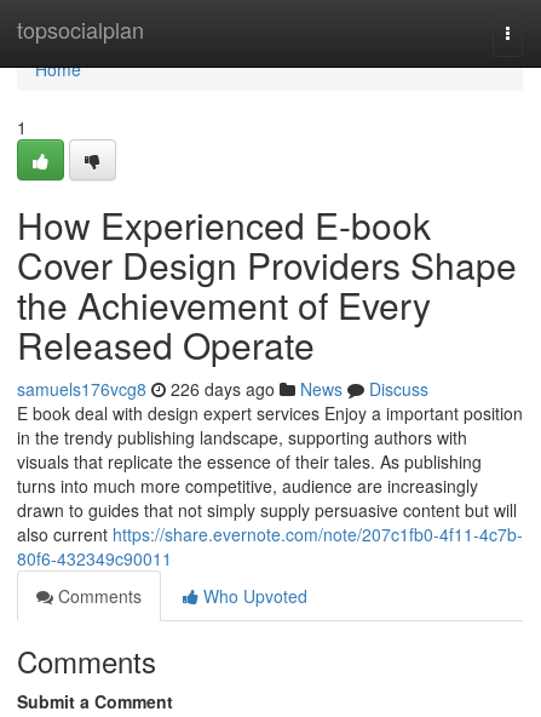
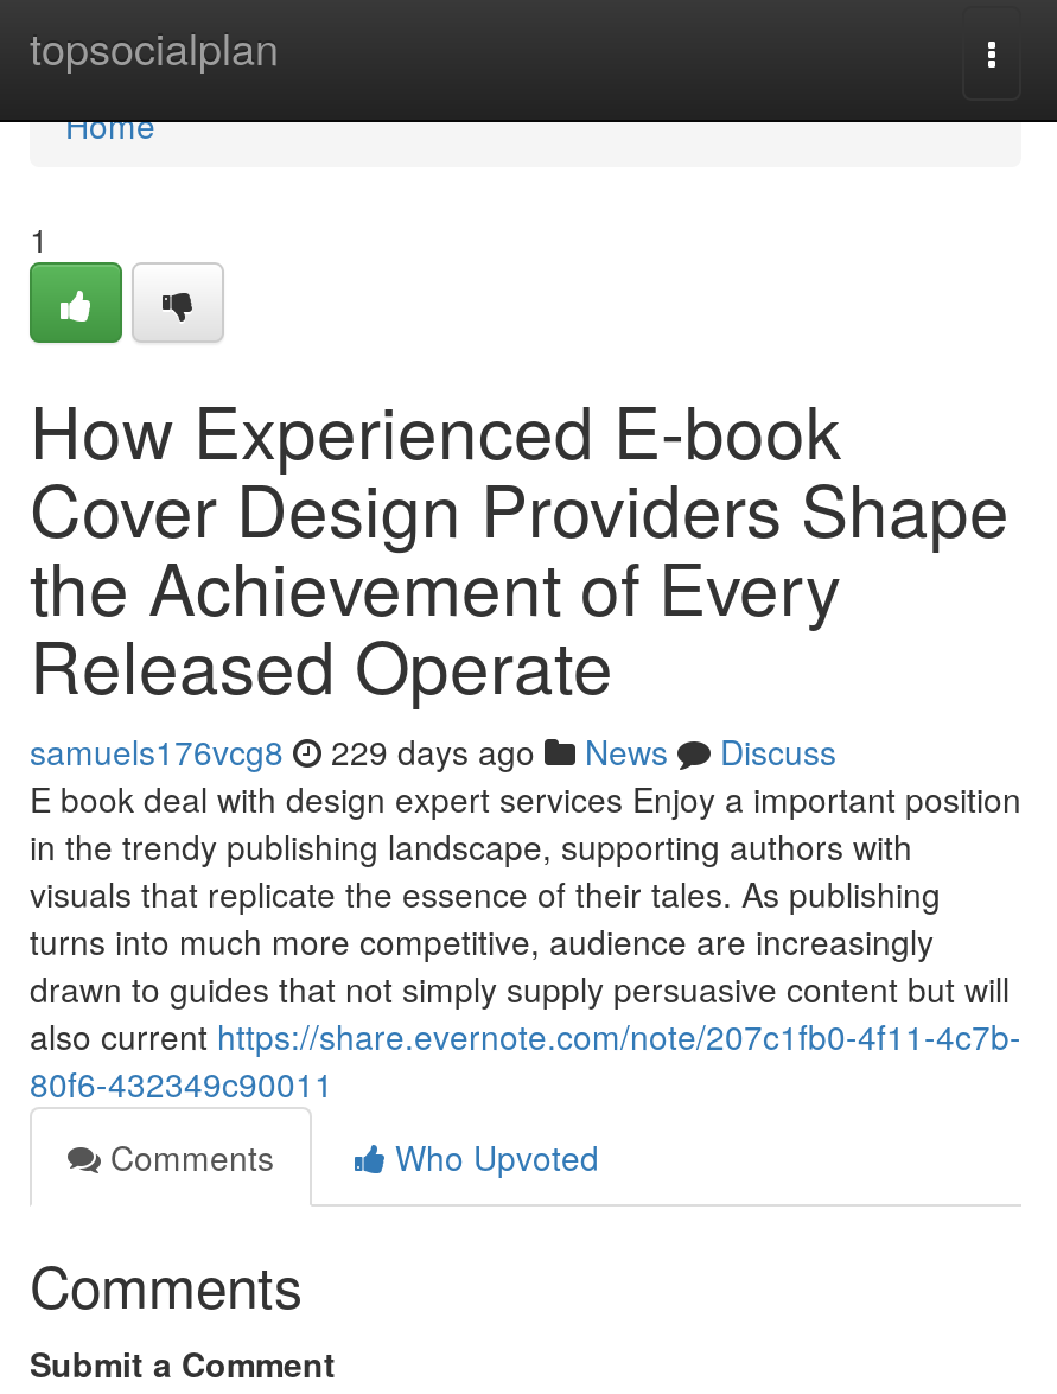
- samuels176vcg8 226 days ago News Discuss
+ samuels176vcg8 229 days ago News Discuss
